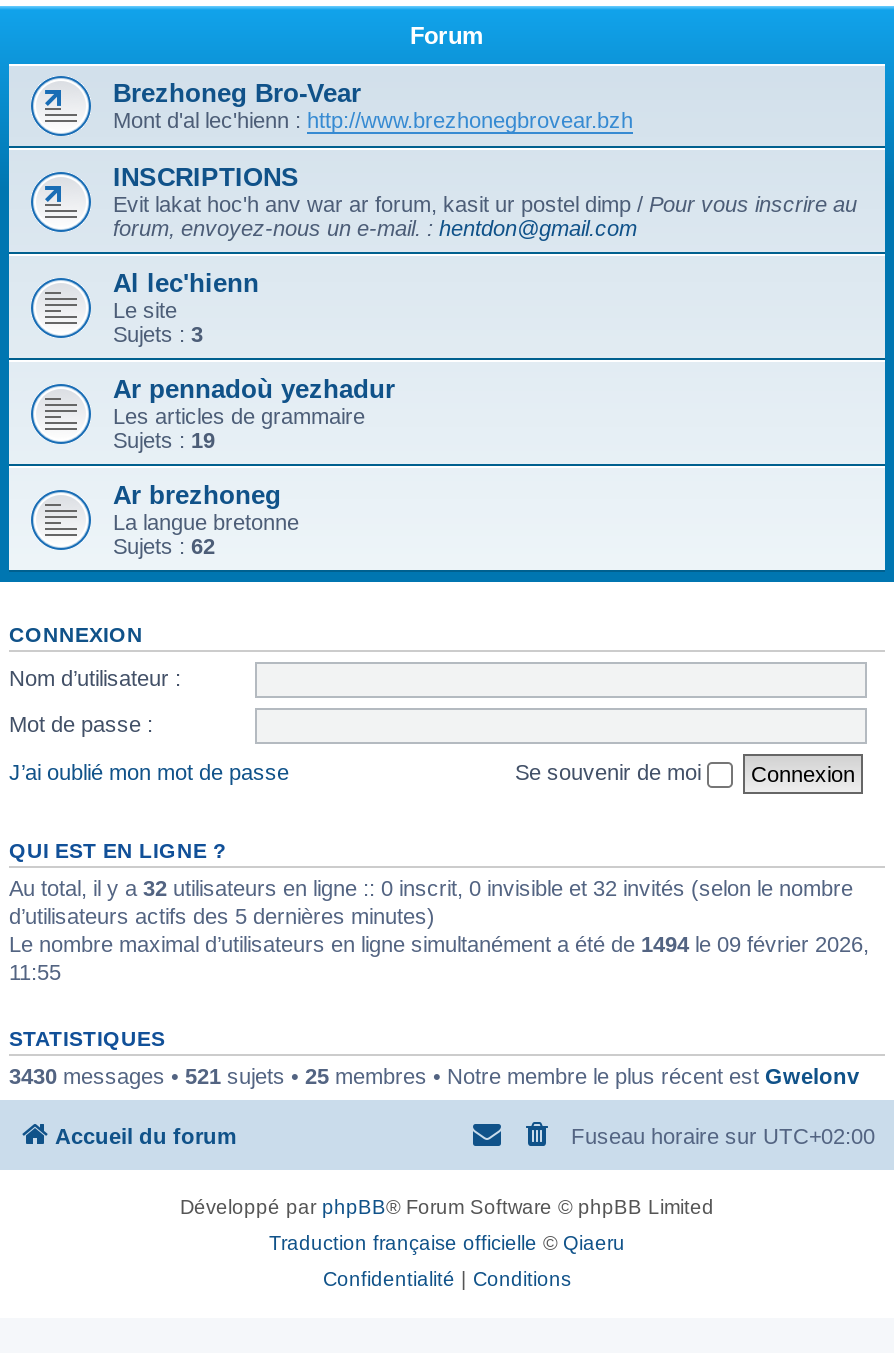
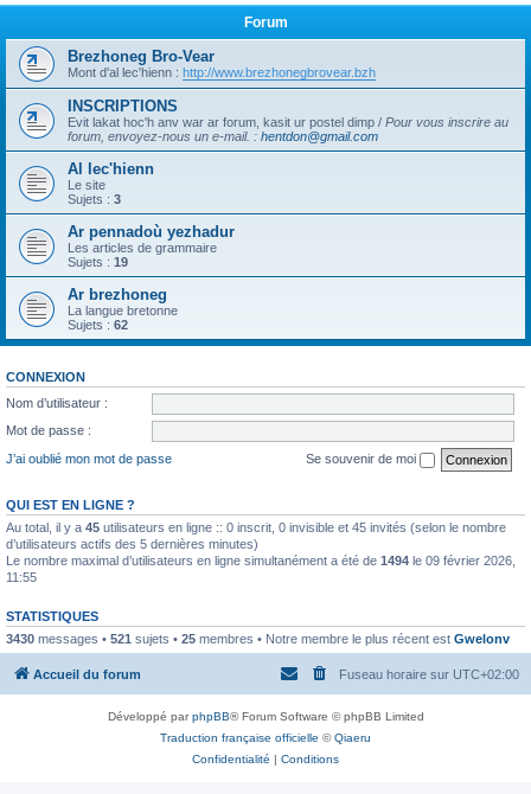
- Au total, il y a 32 utilisateurs en ligne :: 0 inscrit, 0 invisible et 32 invités (selon le nombre
+ Au total, il y a 45 utilisateurs en ligne :: 0 inscrit, 0 invisible et 45 invités (selon le nombre
